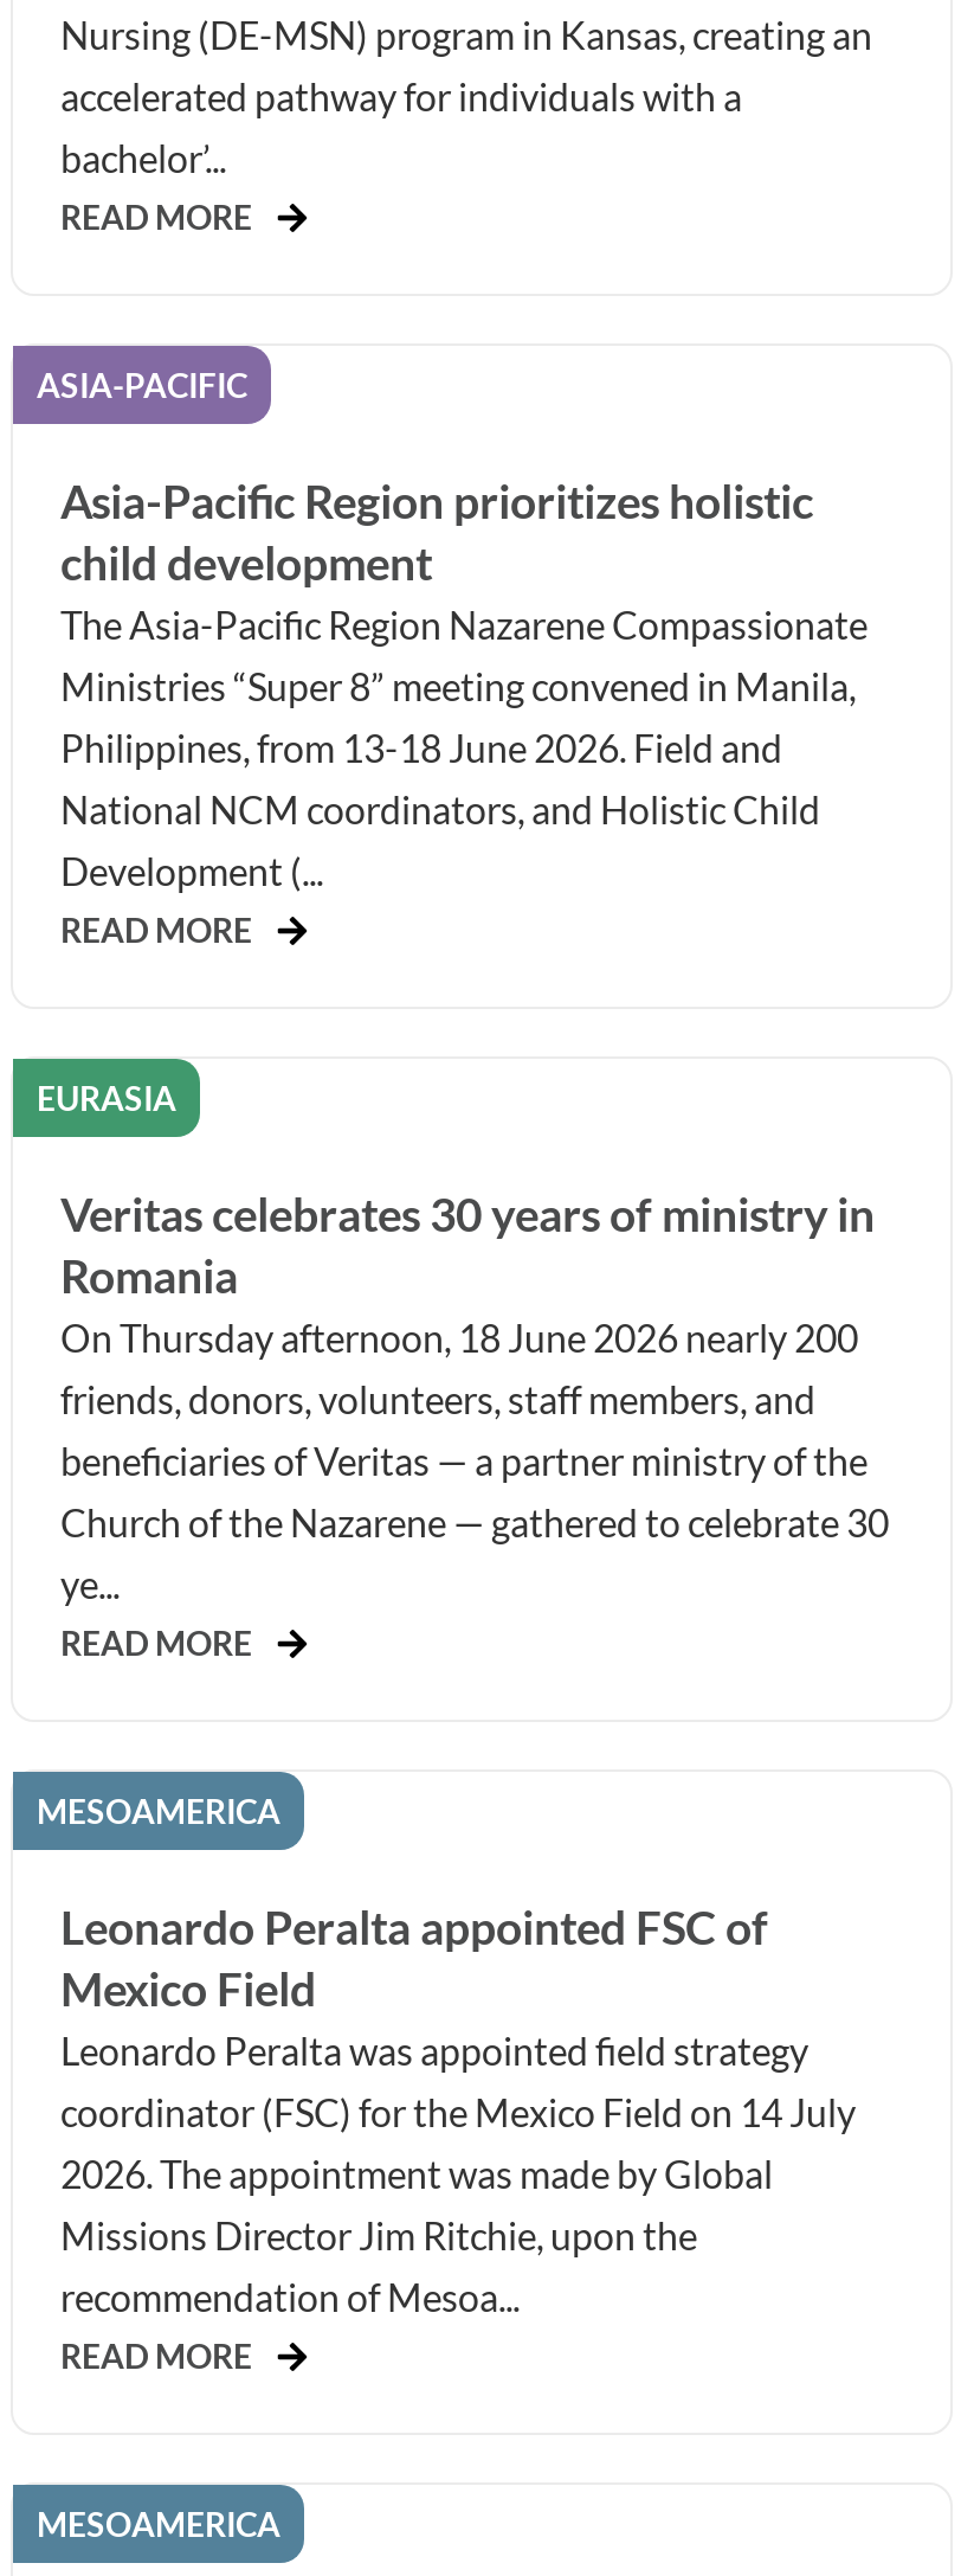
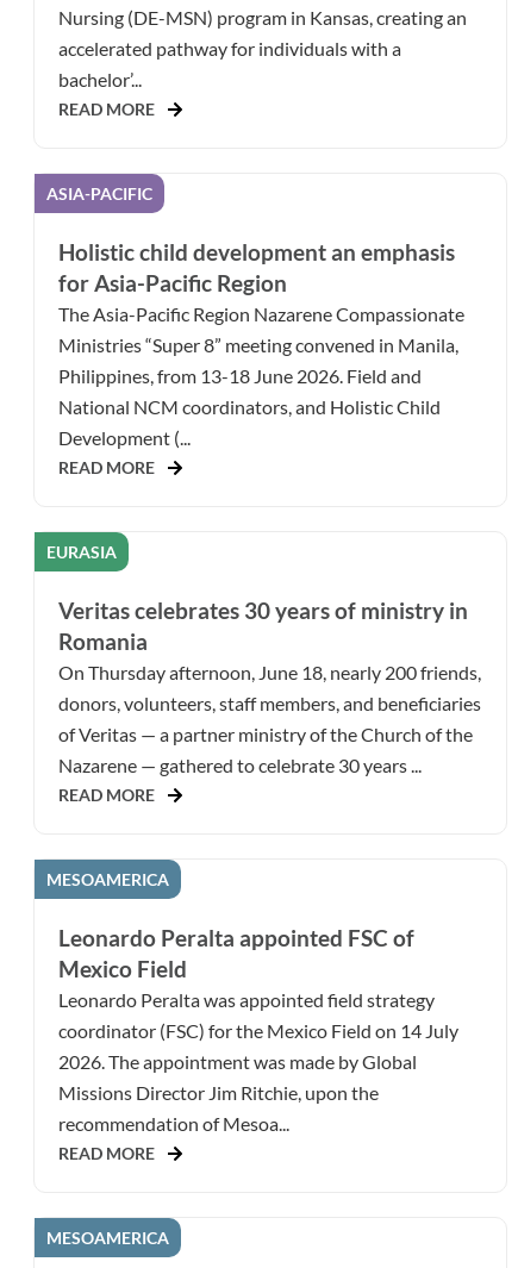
- Asia-Pacific Region prioritizes holistic
- child development
+ Holistic child development an emphasis
+ for Asia-Pacific Region

- On Thursday afternoon, 18 June 2026 nearly 200
- friends, donors, volunteers, staff members, and
- beneficiaries of Veritas — a partner ministry of the
- Church of the Nazarene — gathered to celebrate 30
- ye...
+ On Thursday afternoon, June 18, nearly 200 friends,
+ donors, volunteers, staff members, and beneficiaries
+ of Veritas — a partner ministry of the Church of the
+ Nazarene — gathered to celebrate 30 years ...
